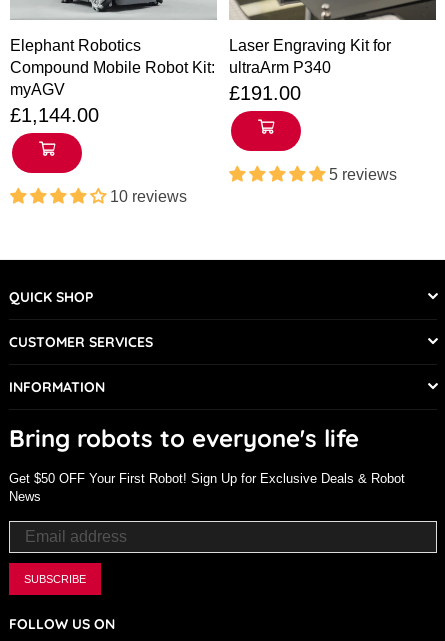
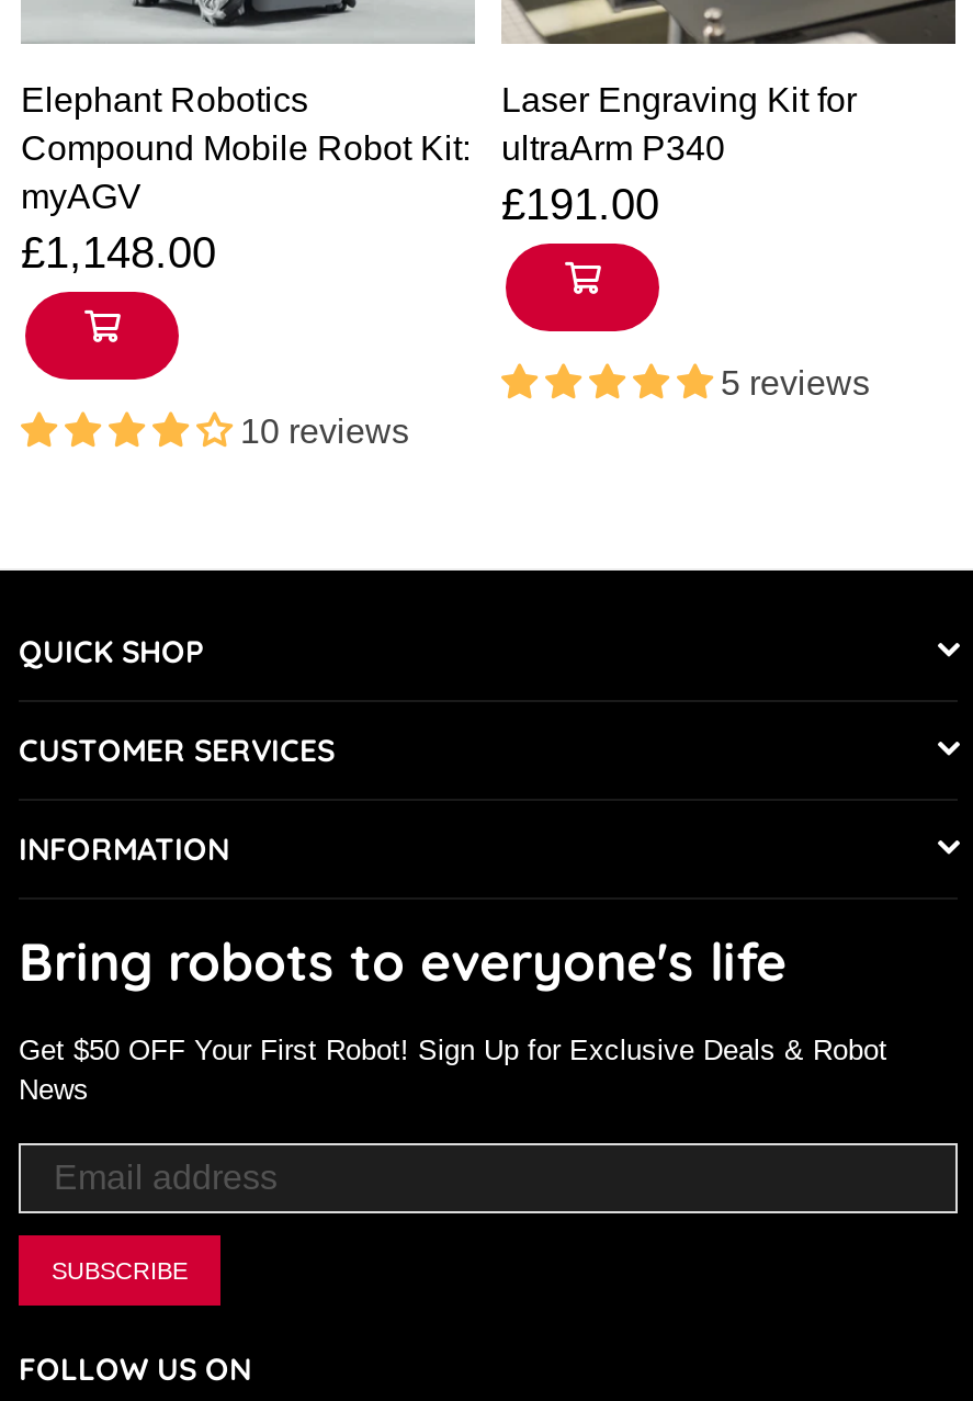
- £1,144.00
+ £1,148.00
